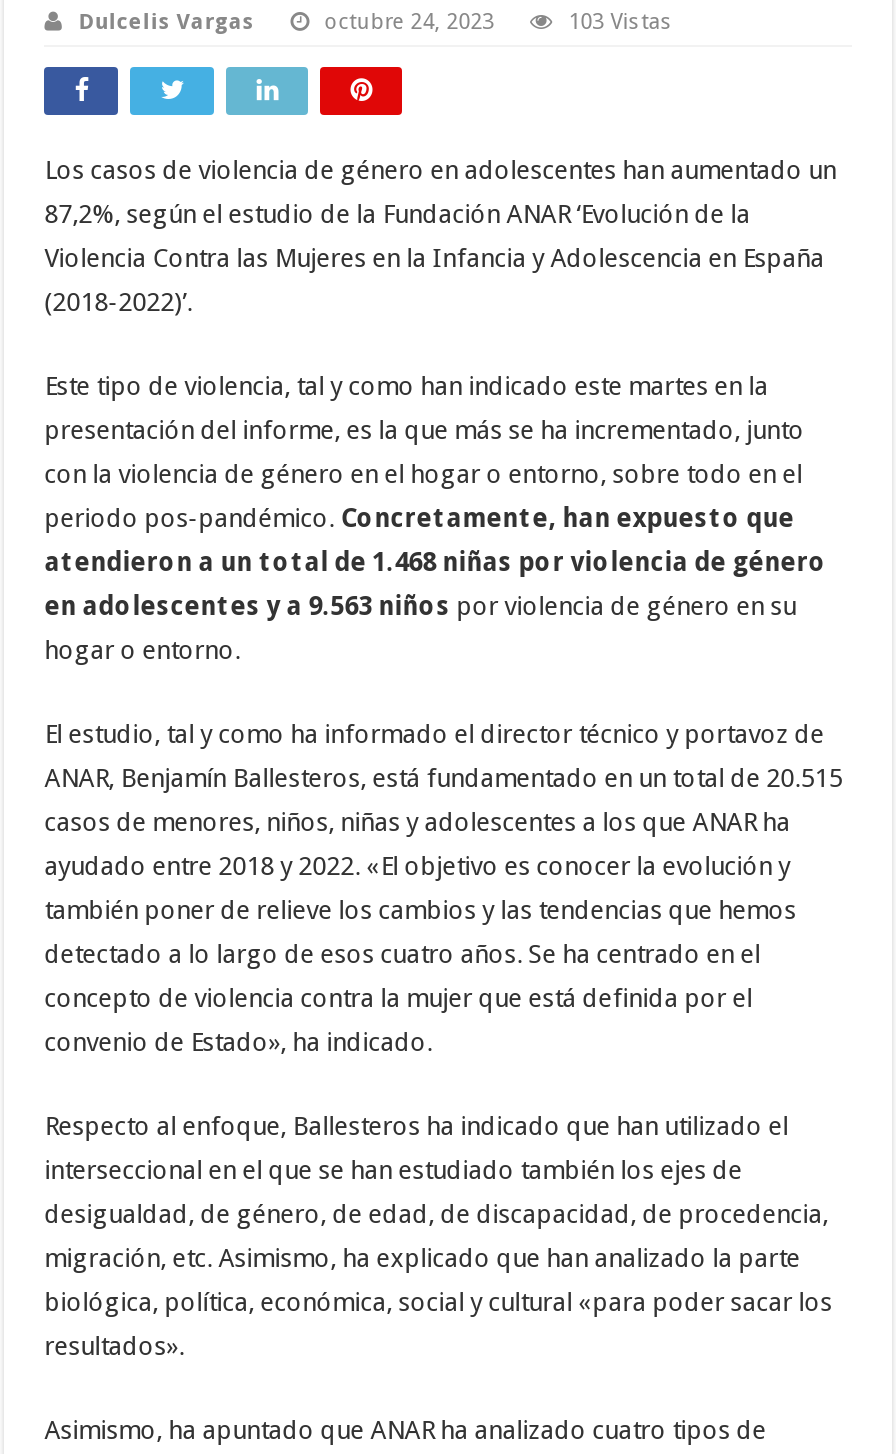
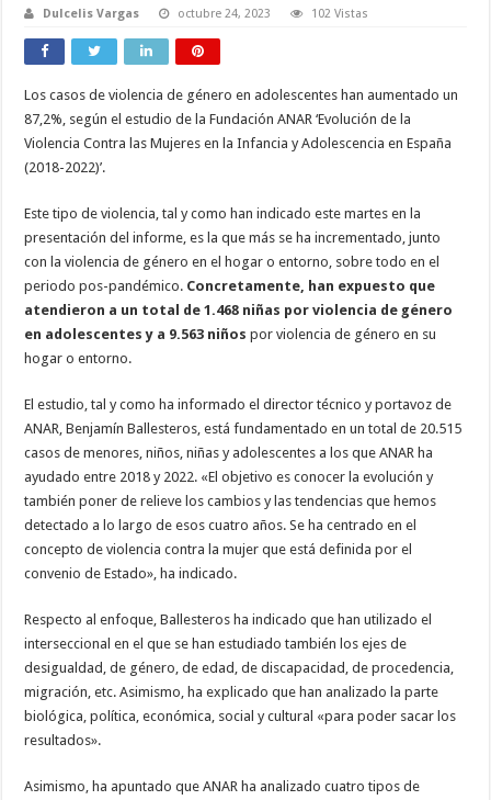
- 103 Vistas
+ 102 Vistas
